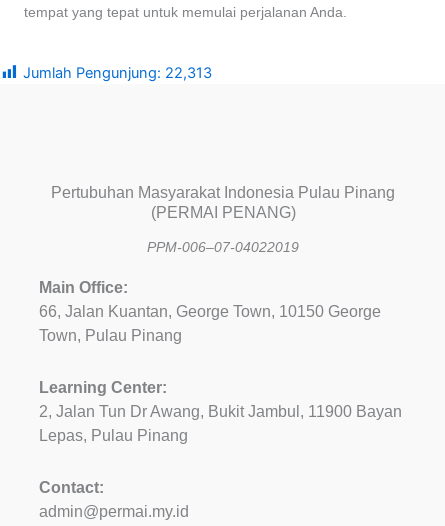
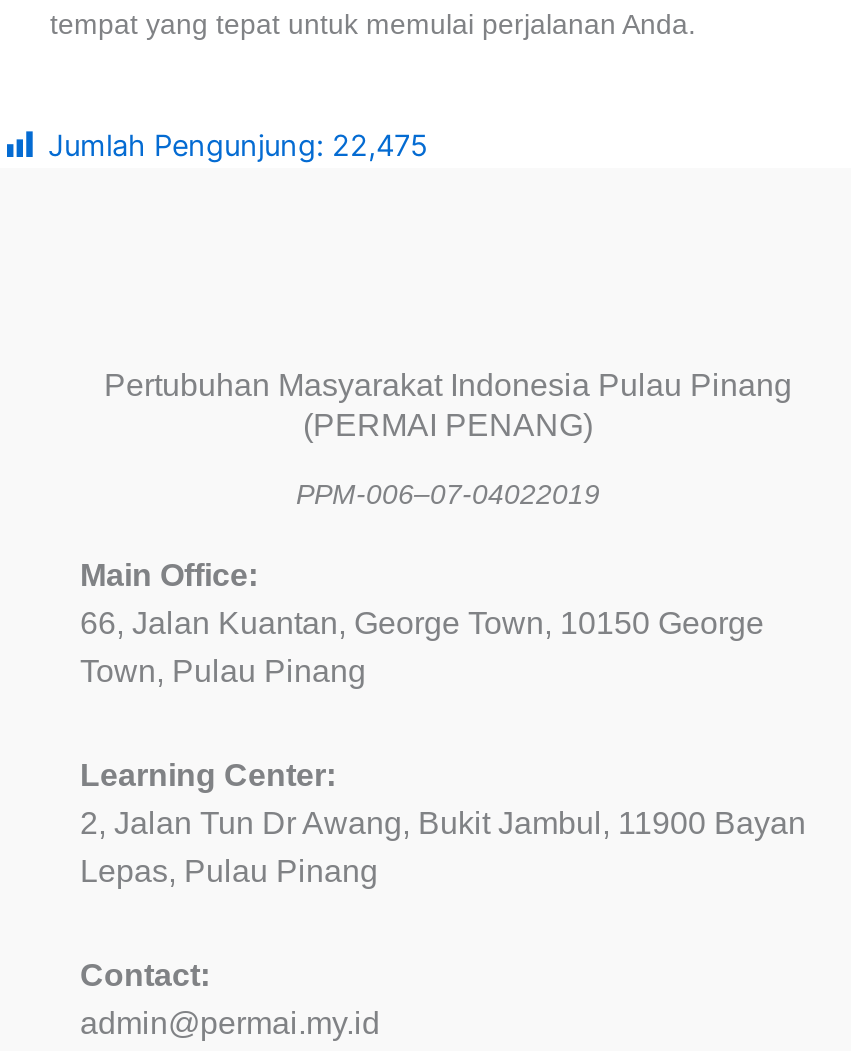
- Jumlah Pengunjung: 22,313
+ Jumlah Pengunjung: 22,475
